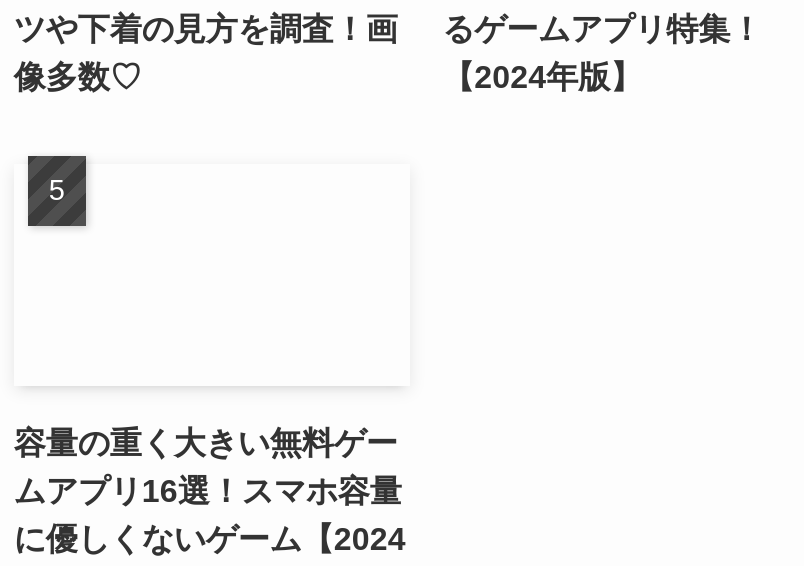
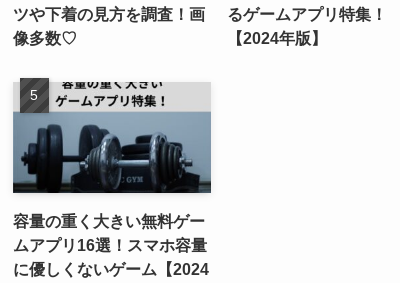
+ [image]
